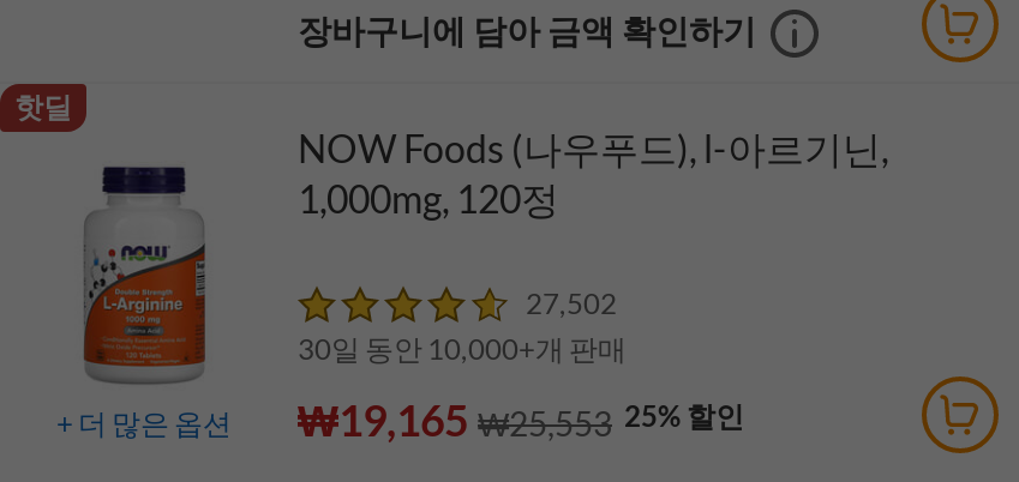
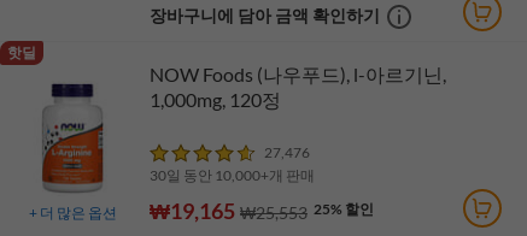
- 27,502
+ 27,476
